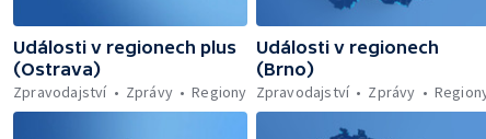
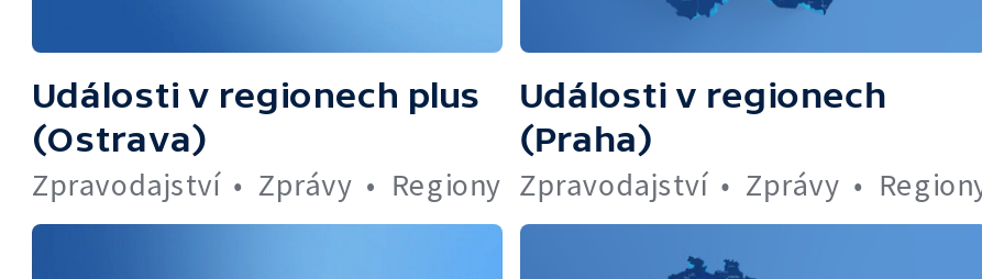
- (Brno)
+ (Praha)
